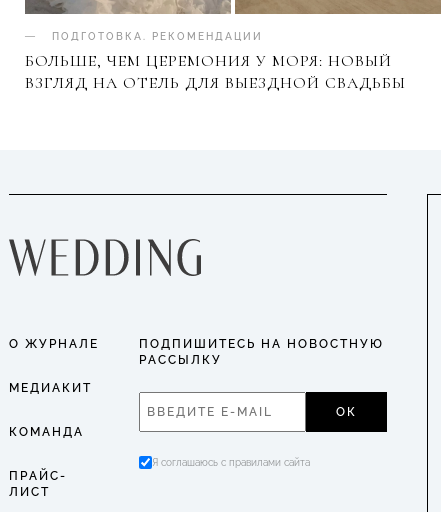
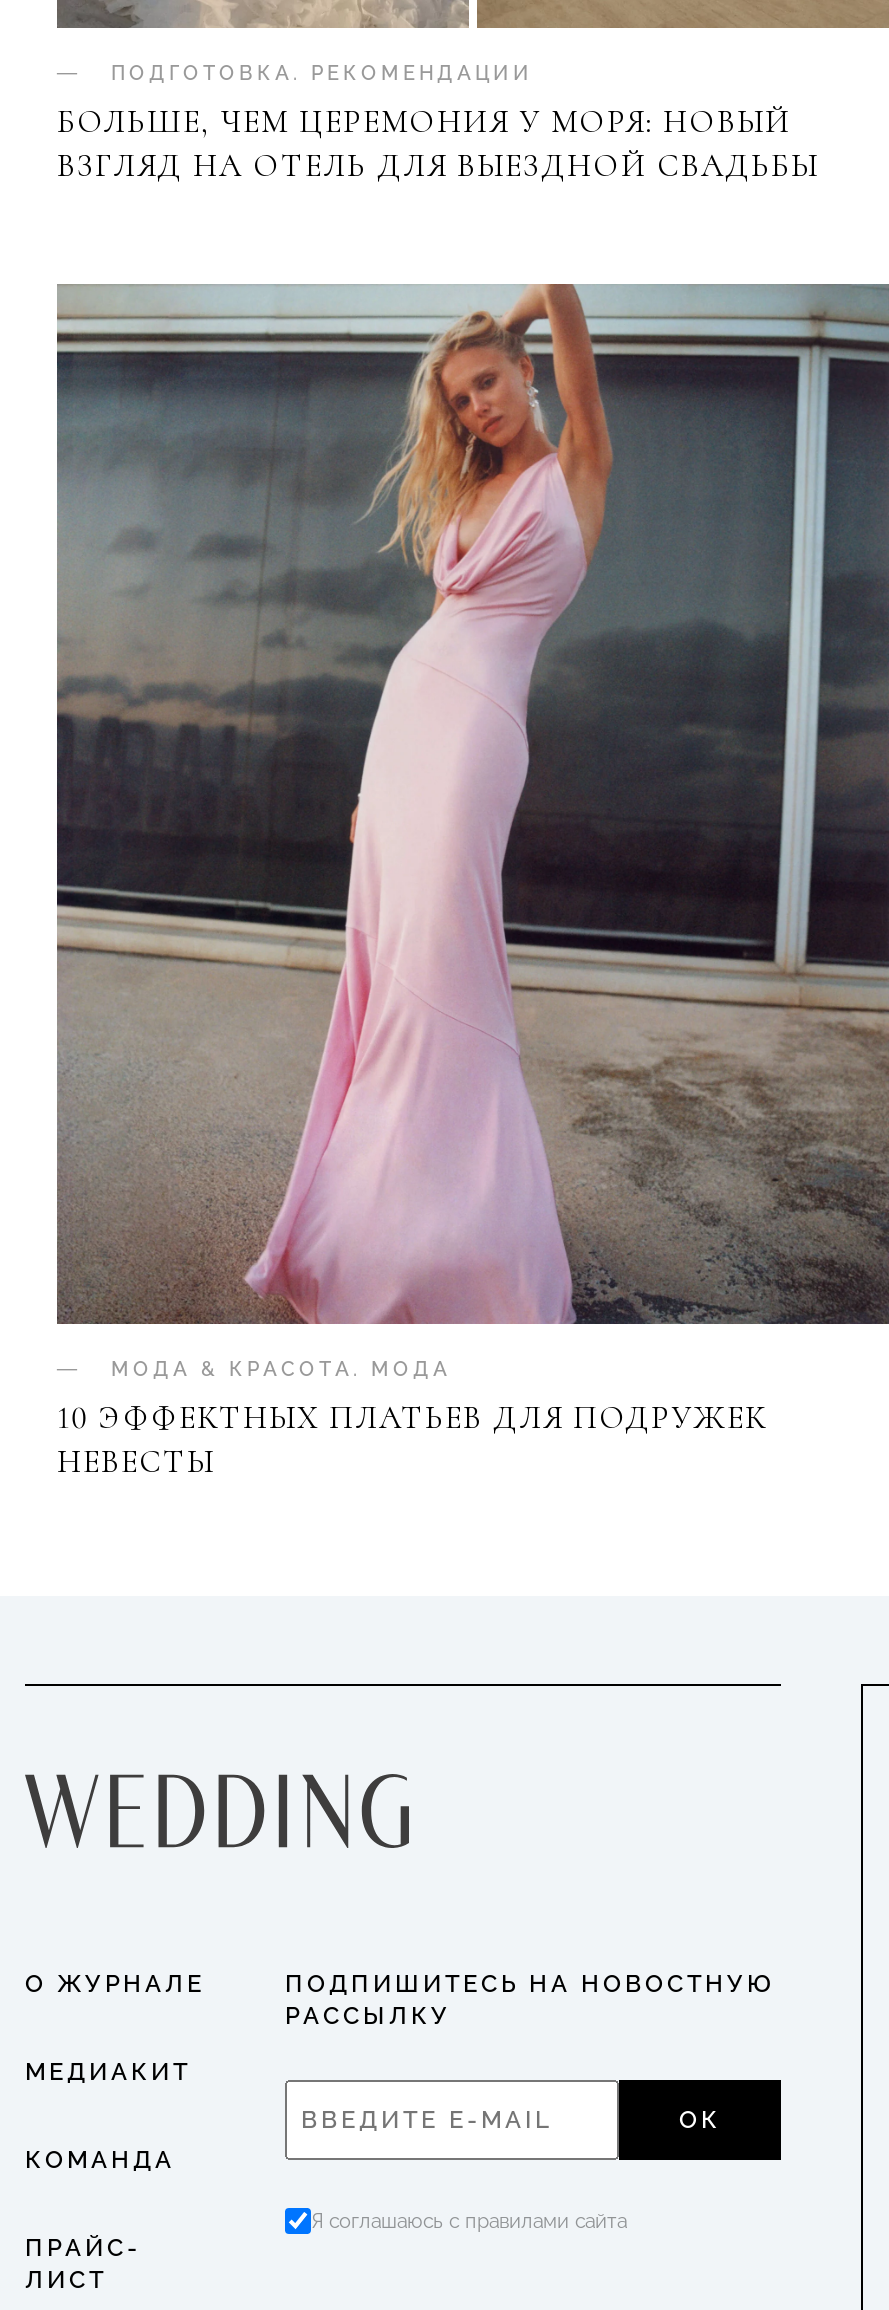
+ [image]
+ МОДА & КРАСОТА. МОДА
+ 10 ЭФФЕКТНЫХ ПЛАТЬЕВ ДЛЯ ПОДРУЖЕК
+ НЕВЕСТЫ
